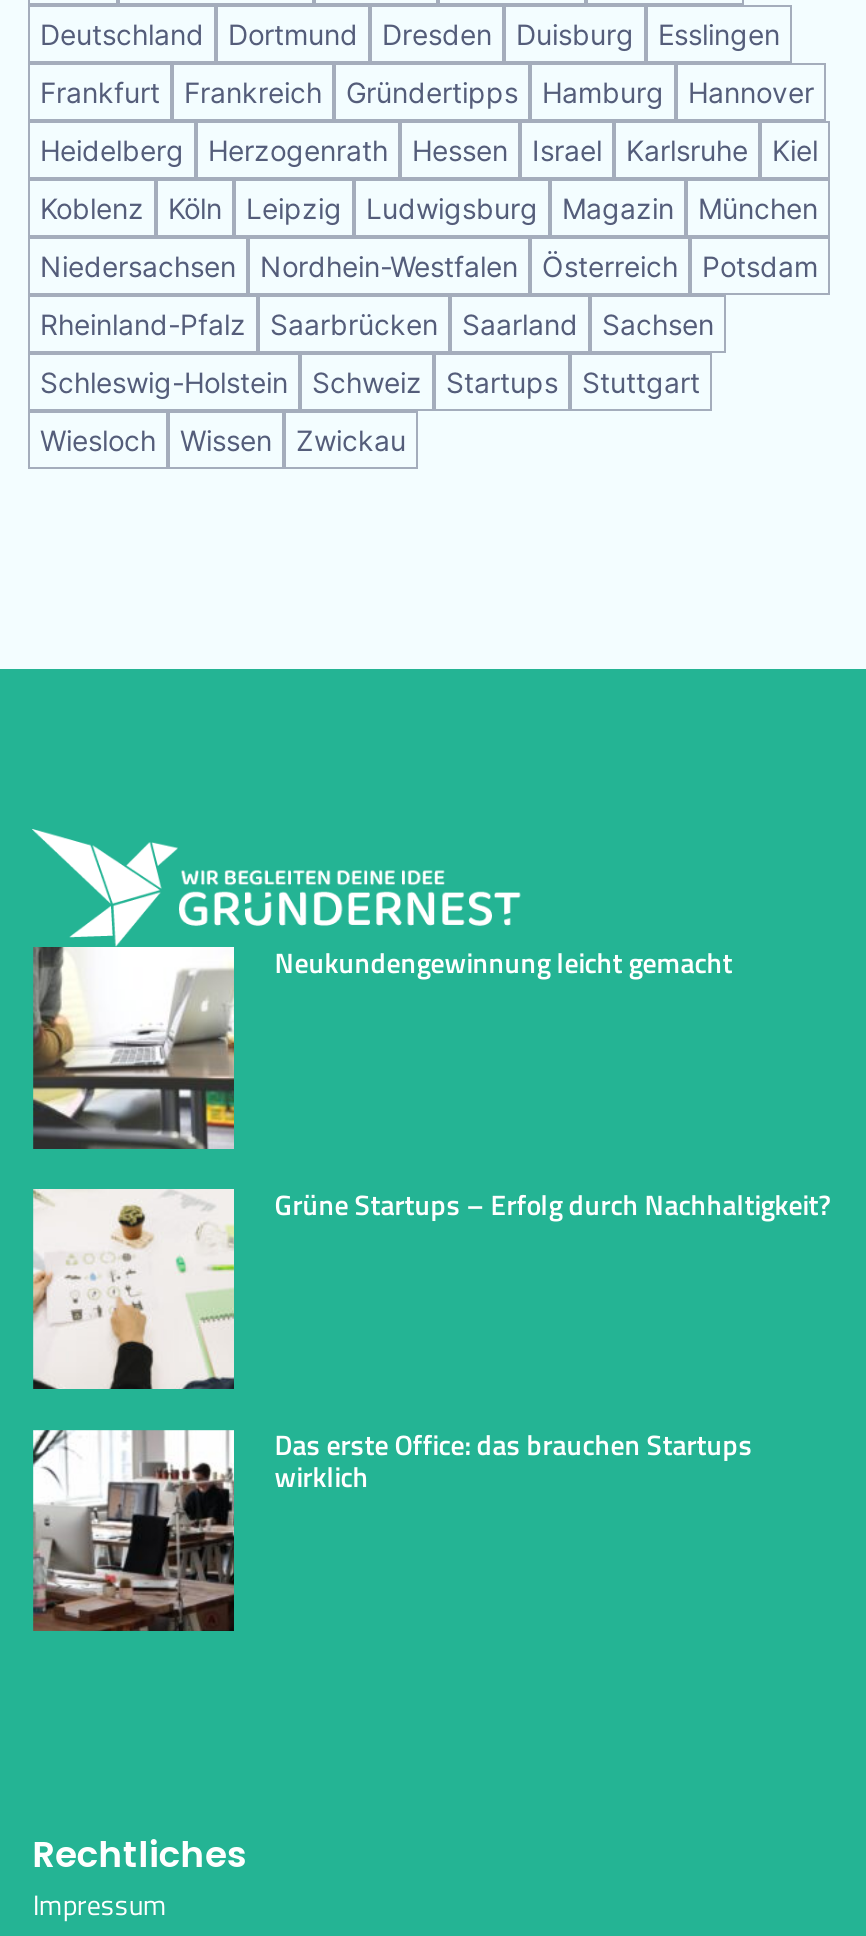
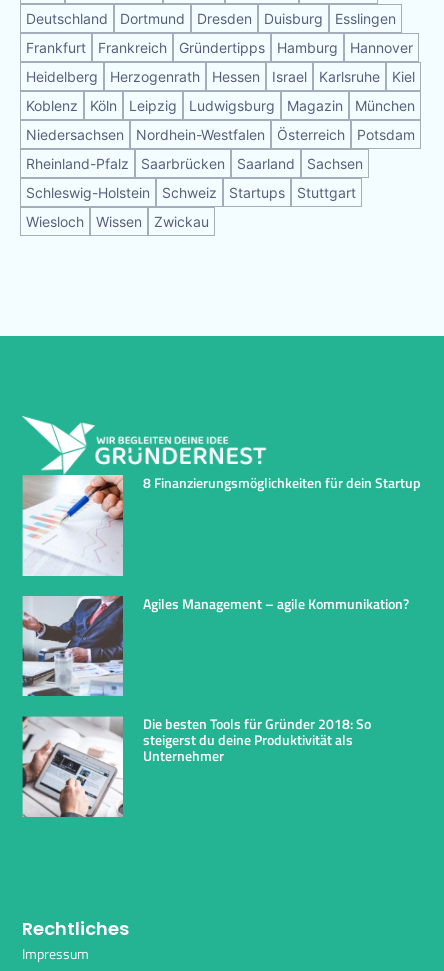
- [image]
- Neukundengewinnung leicht gemacht
+ [image]
+ 8 Finanzierungsmöglichkeiten für dein Startup

- [image]
- Grüne Startups – Erfolg durch Nachhaltigkeit?
+ [image]
+ Agiles Management – agile Kommunikation?

- [image]
- Das erste Office: das brauchen Startups
- wirklich
+ [image]
+ Die besten Tools für Gründer 2018: So
+ steigerst du deine Produktivität als
+ Unternehmer
